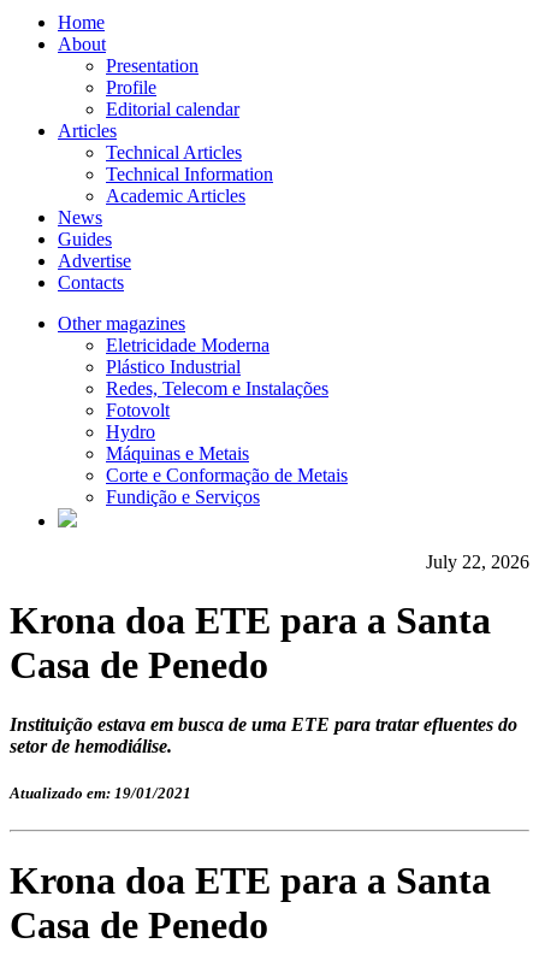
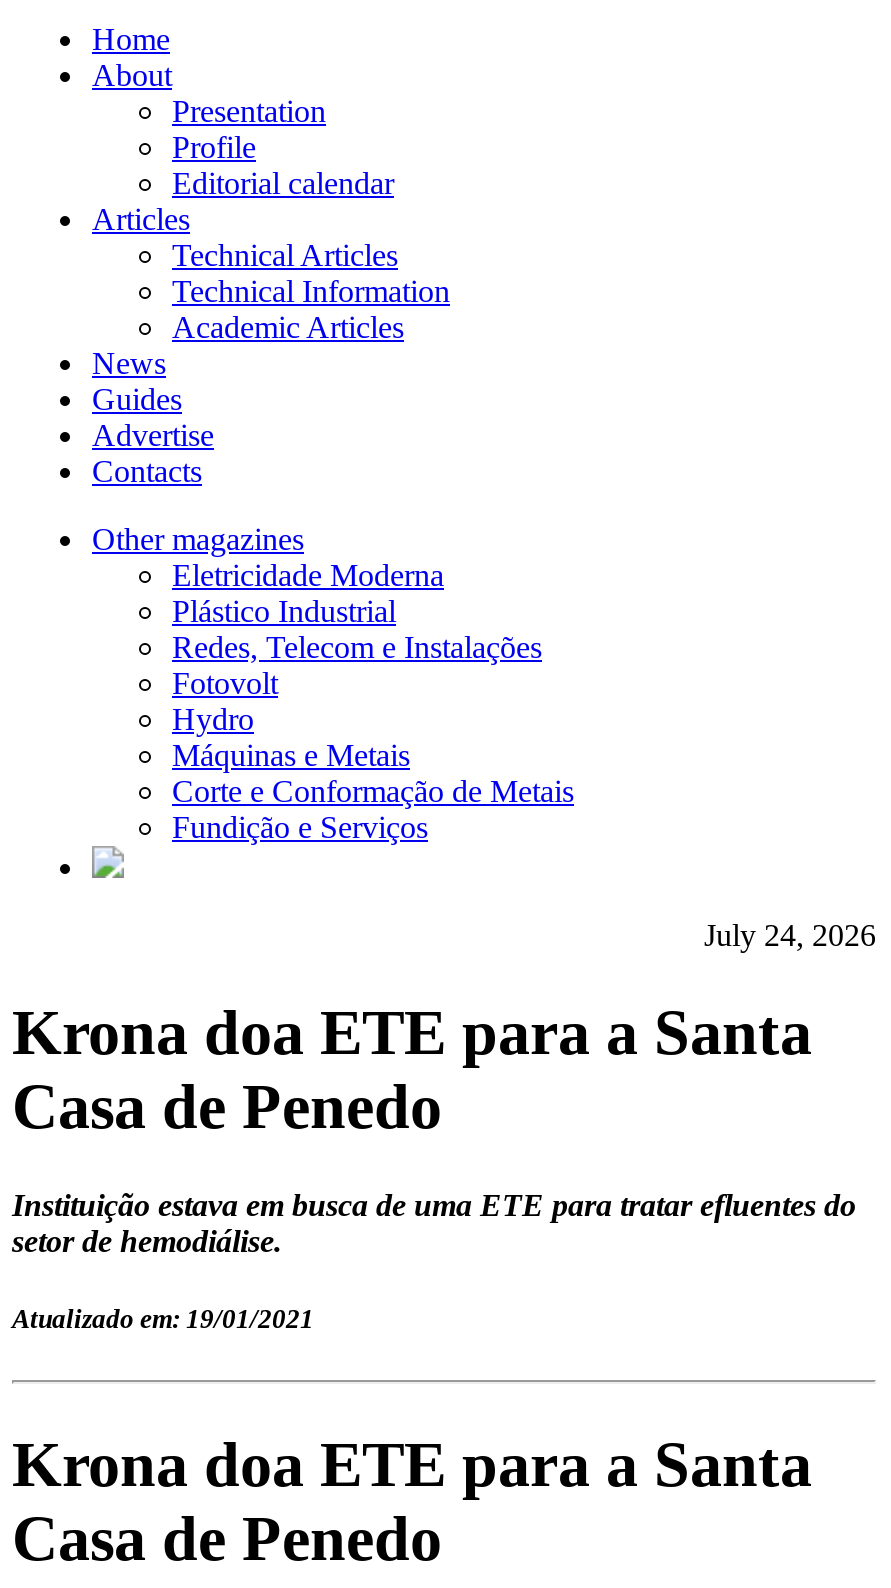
- July 22, 2026
+ July 24, 2026
